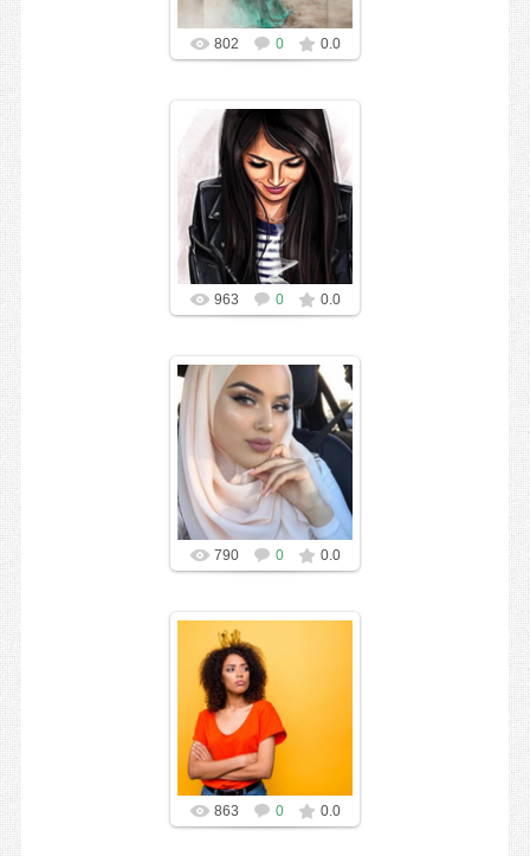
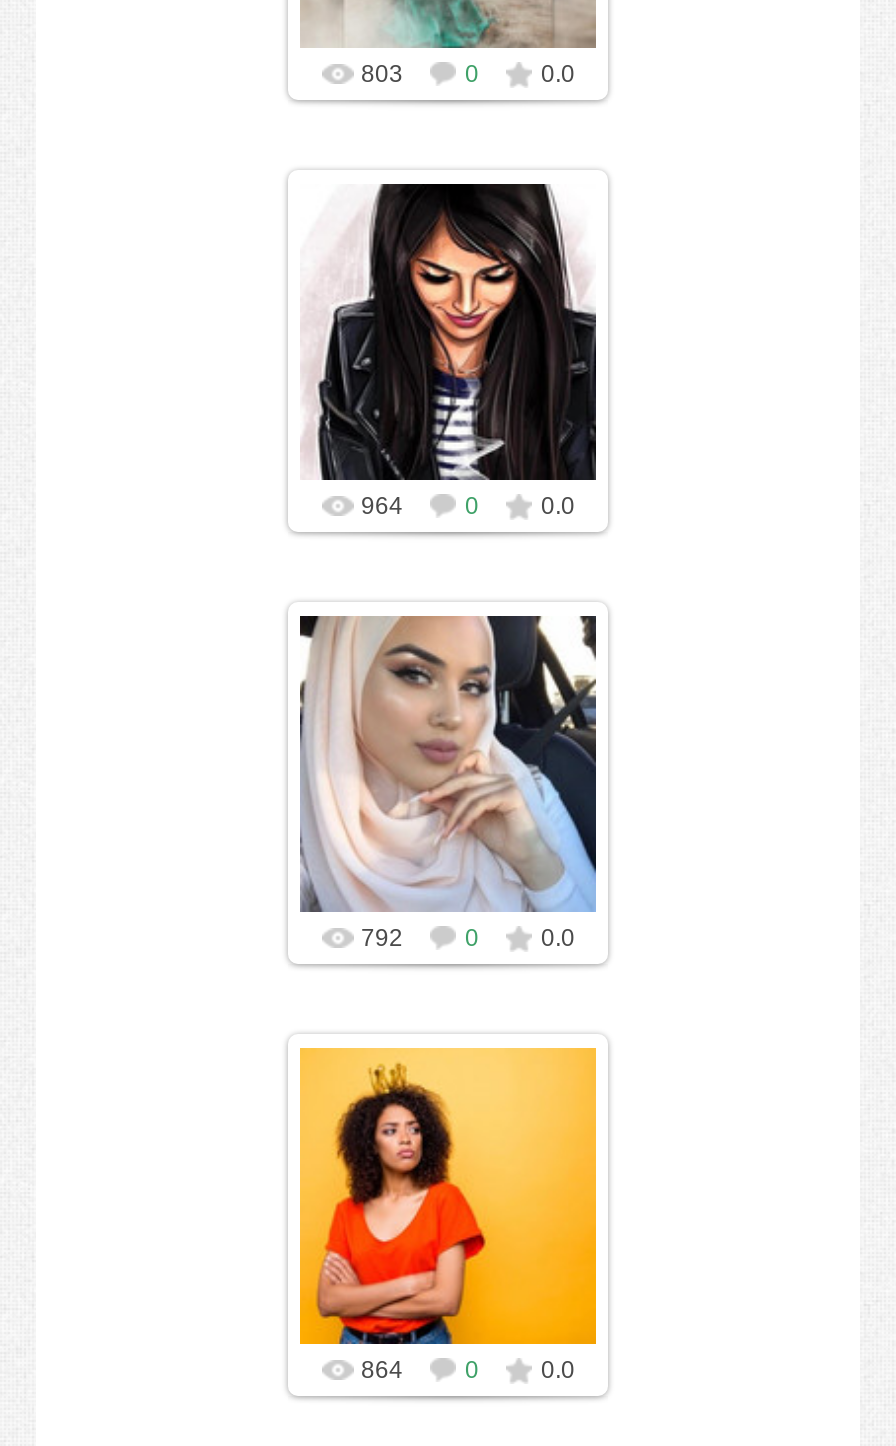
- 802
+ 803

- 963
+ 964

- 790
+ 792

- 863
+ 864
